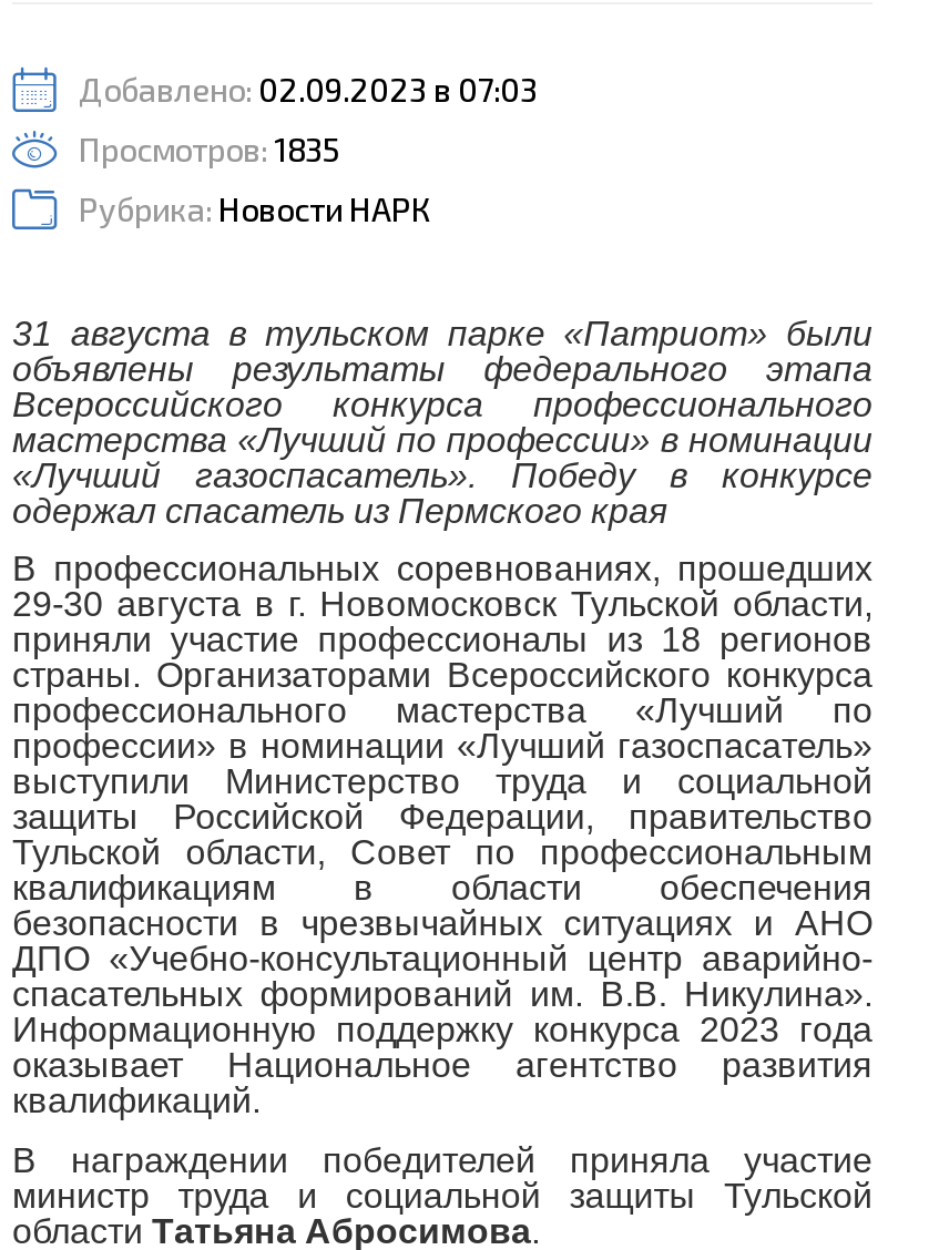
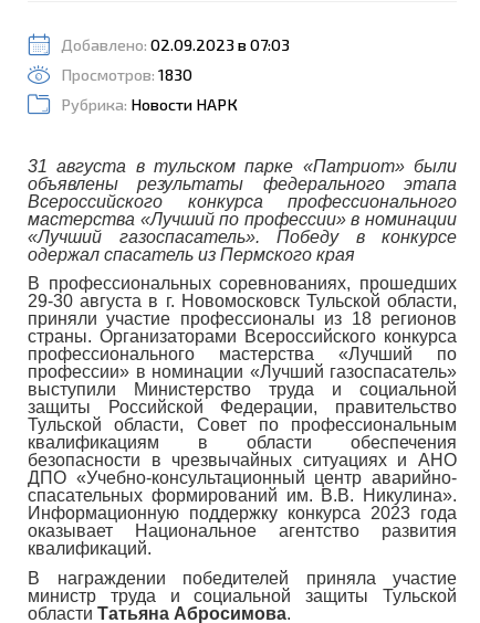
- Просмотров: 1835
+ Просмотров: 1830
